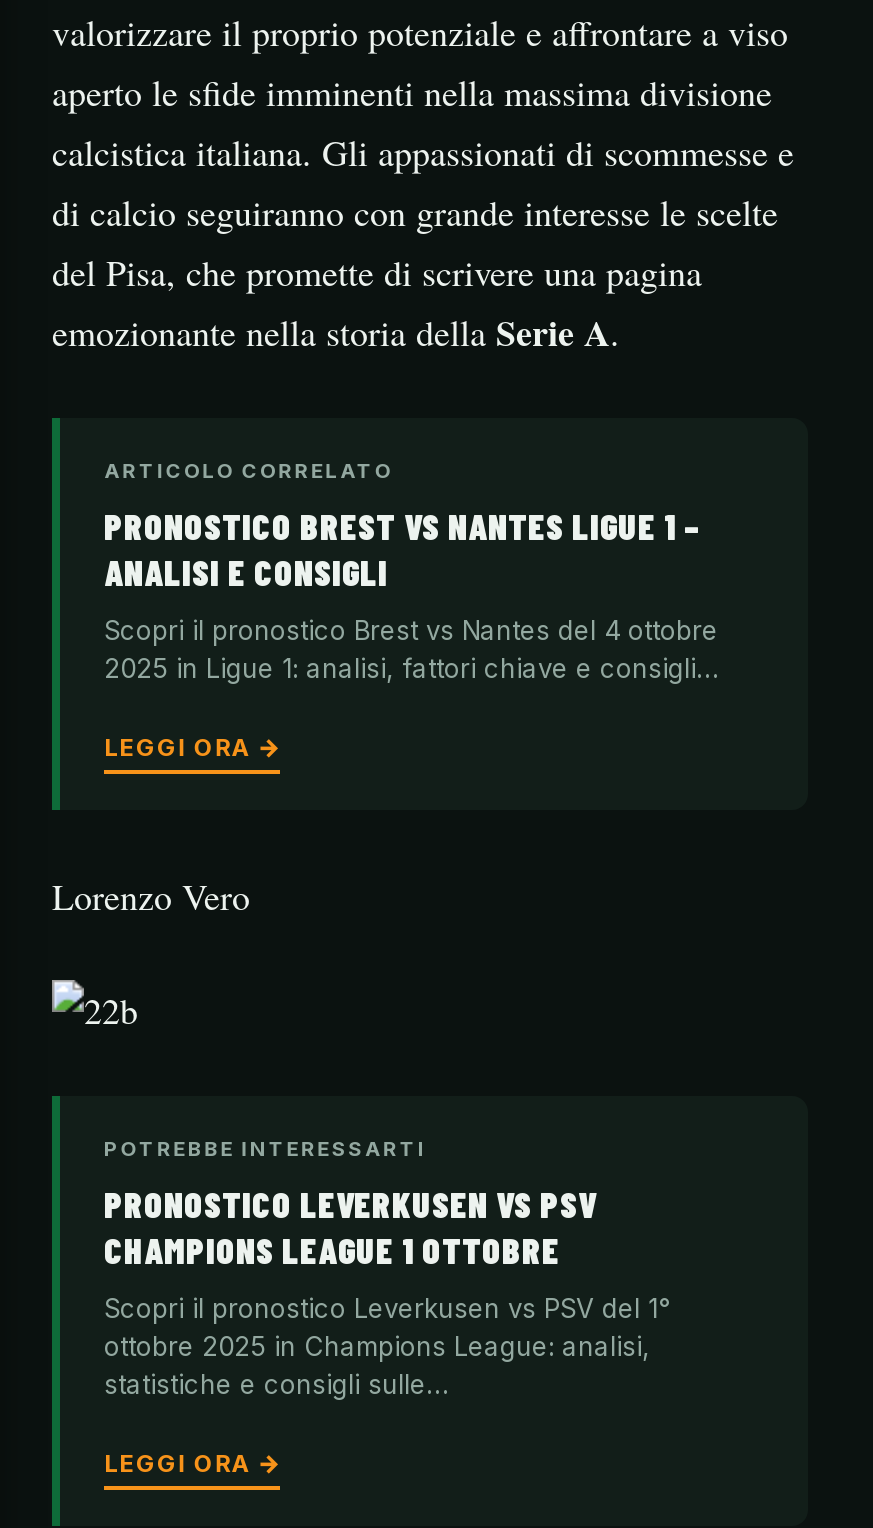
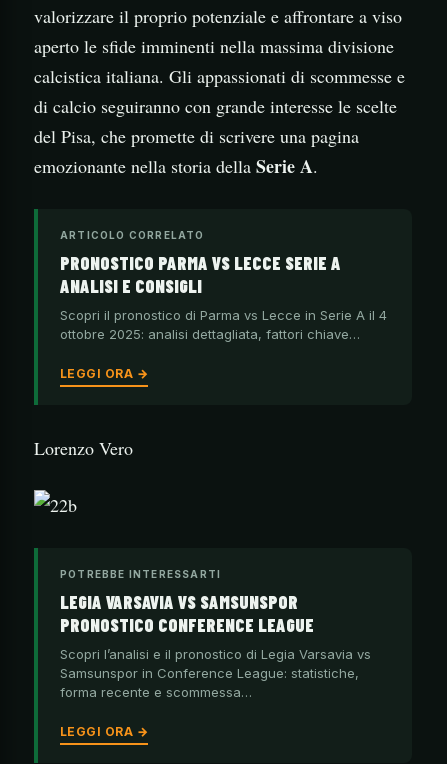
- PRONOSTICO BREST VS NANTES LIGUE 1 –
+ PRONOSTICO PARMA VS LECCE SERIE A

- Scopri il pronostico Brest vs Nantes del 4 ottobre
- 2025 in Ligue 1: analisi, fattori chiave e consigli…
+ Scopri il pronostico di Parma vs Lecce in Serie A il 4
+ ottobre 2025: analisi dettagliata, fattori chiave…

- PRONOSTICO LEVERKUSEN VS PSV
- CHAMPIONS LEAGUE 1 OTTOBRE
+ LEGIA VARSAVIA VS SAMSUNSPOR
+ PRONOSTICO CONFERENCE LEAGUE

- Scopri il pronostico Leverkusen vs PSV del 1°
- ottobre 2025 in Champions League: analisi,
- statistiche e consigli sulle…
+ Scopri l’analisi e il pronostico di Legia Varsavia vs
+ Samsunspor in Conference League: statistiche,
+ forma recente e scommessa…
